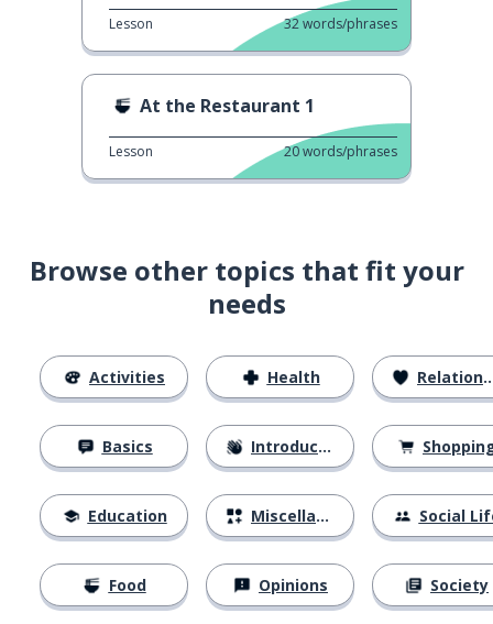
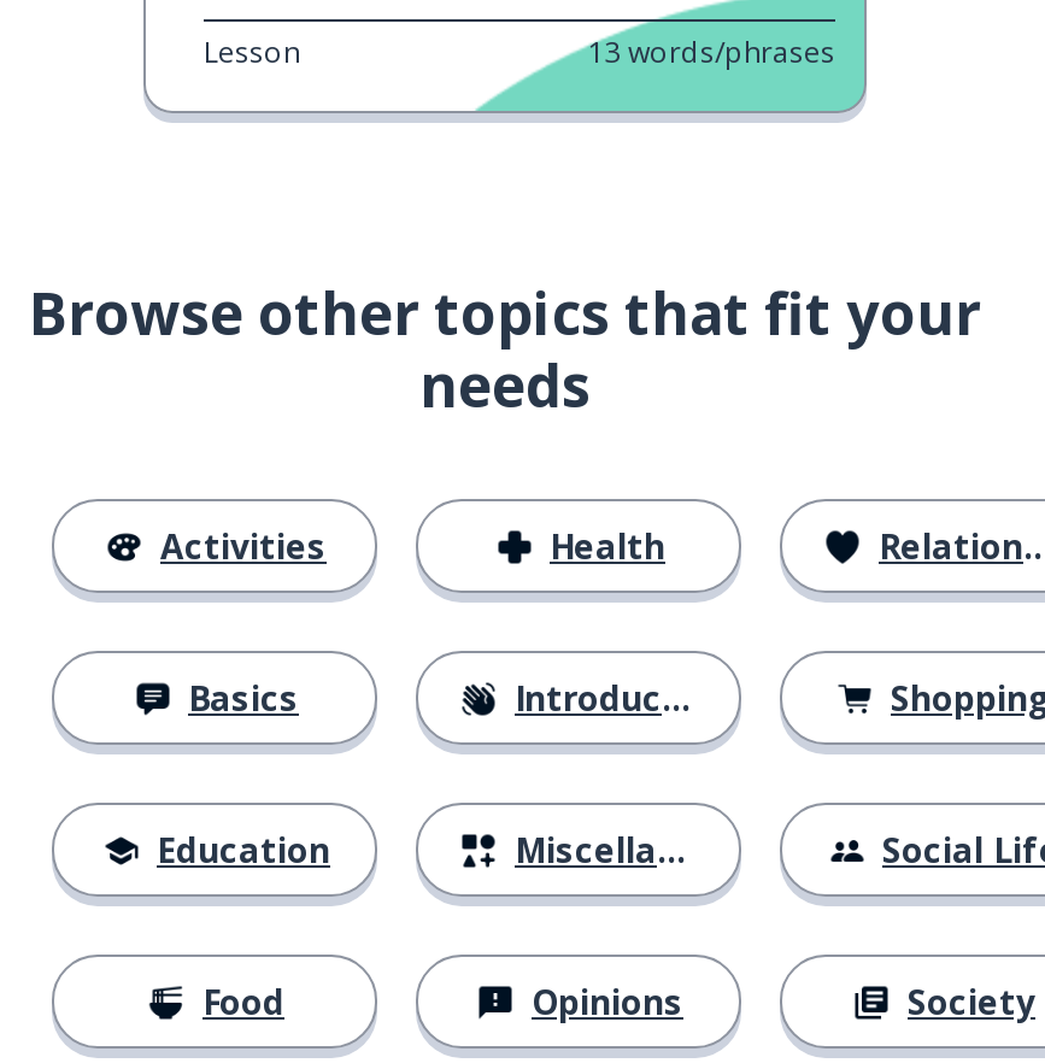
- 32 words/phrases
- At the Restaurant 1
- Lesson
- 20 words/phrases
+ 13 words/phrases
